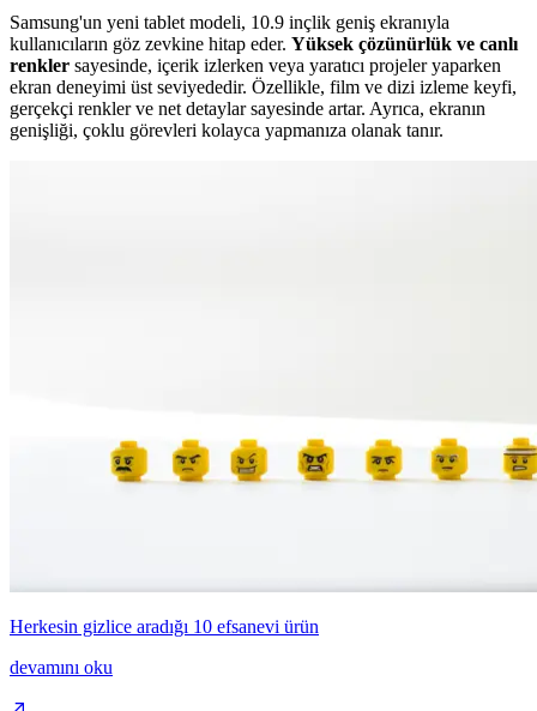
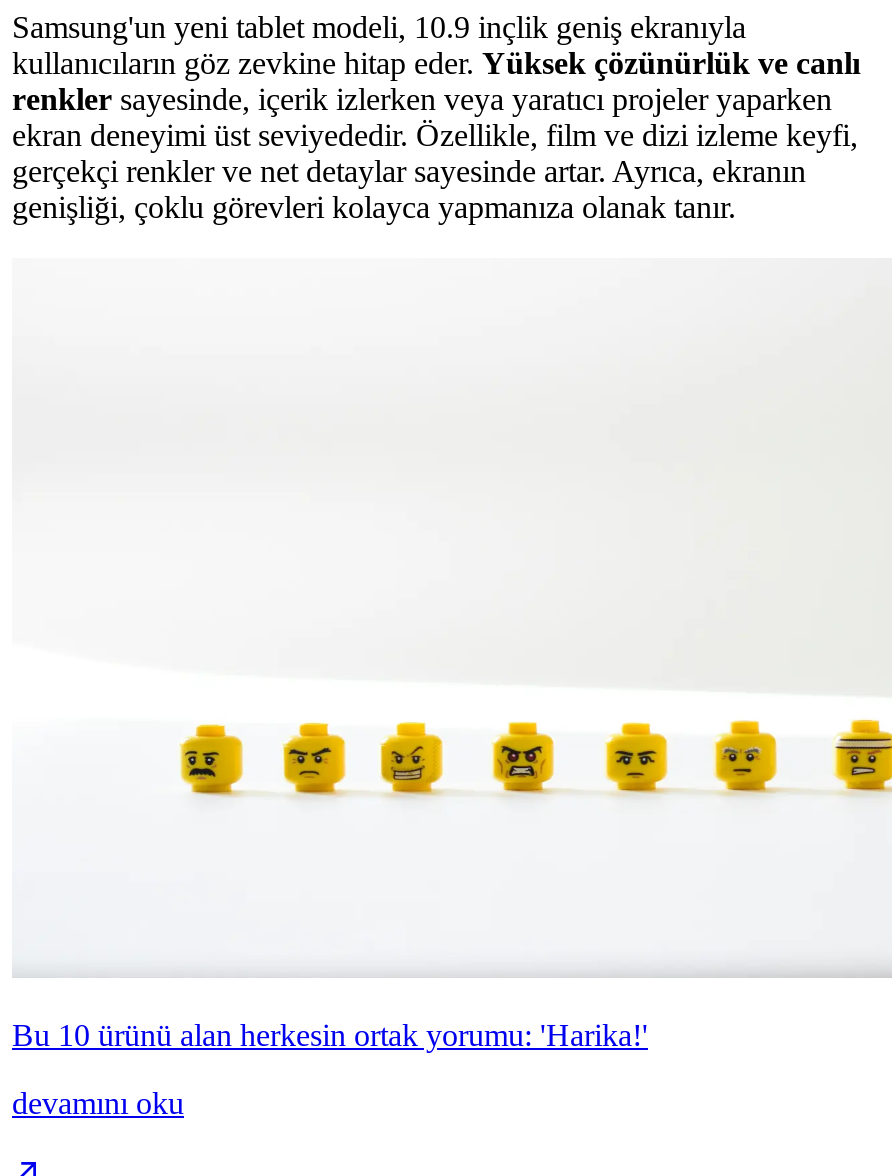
- Herkesin gizlice aradığı 10 efsanevi ürün
+ Bu 10 ürünü alan herkesin ortak yorumu: 'Harika!'
